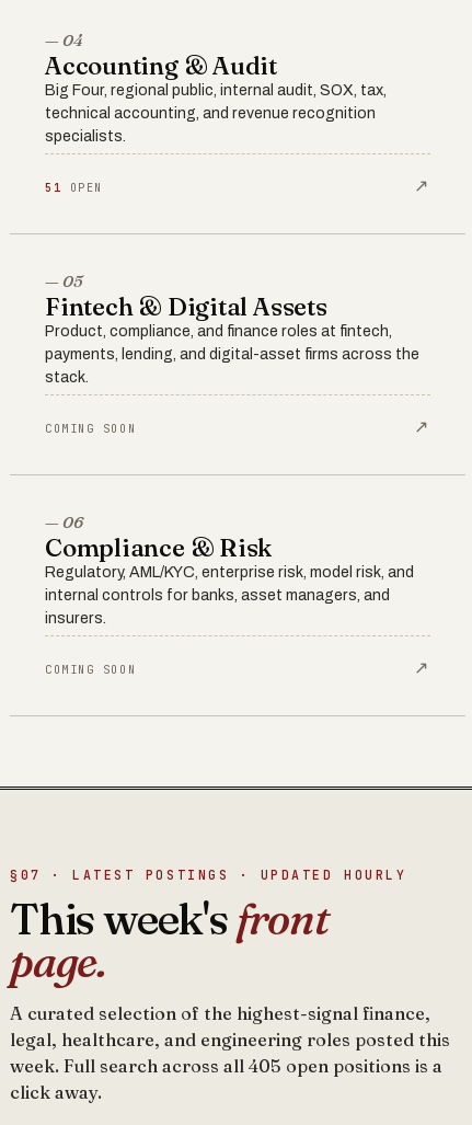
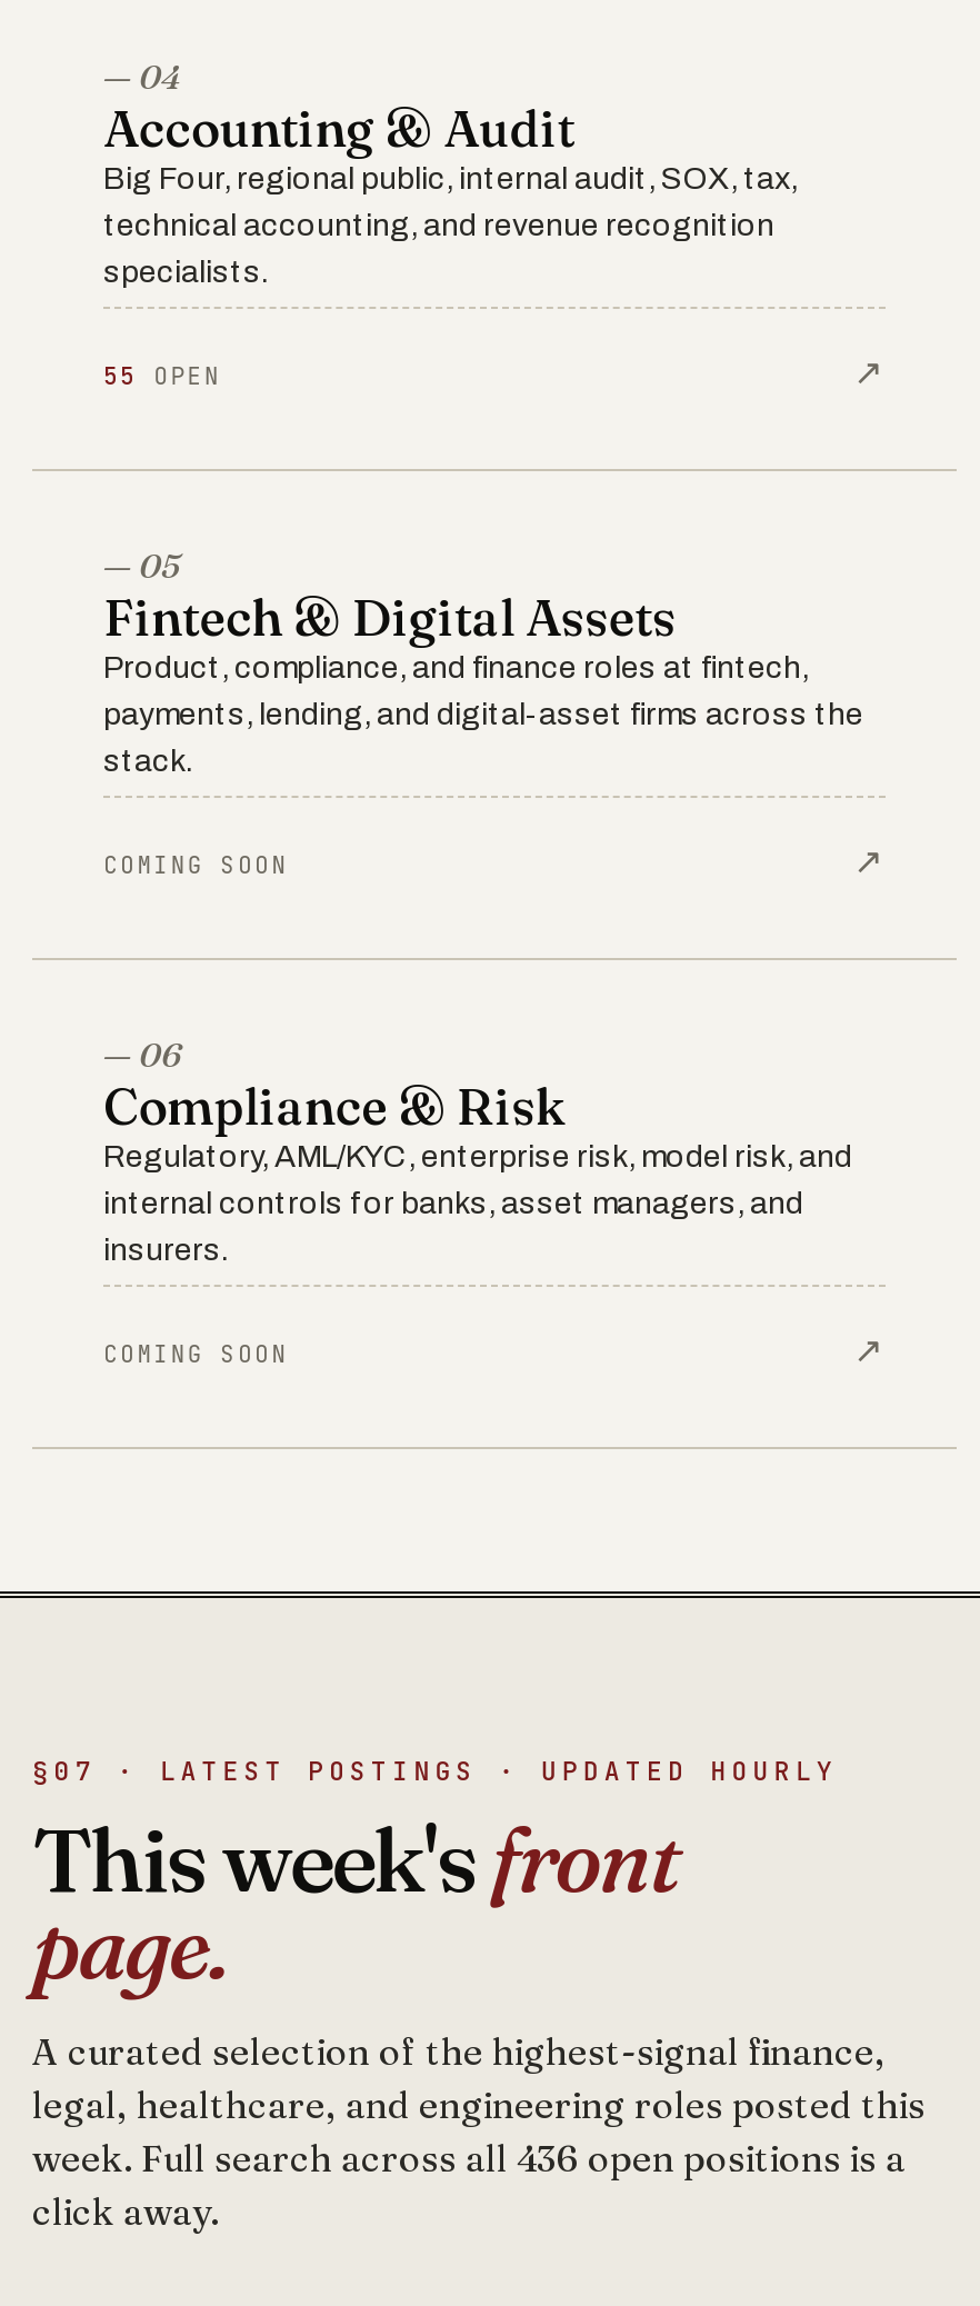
- 51 OPEN
+ 55 OPEN

- week. Full search across all 405 open positions is a
+ week. Full search across all 436 open positions is a
